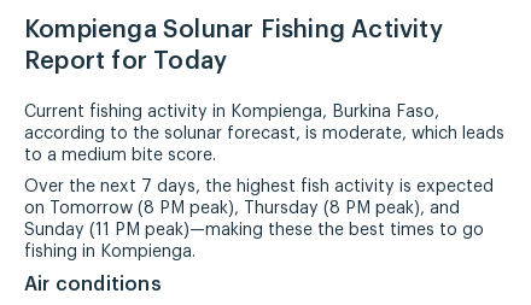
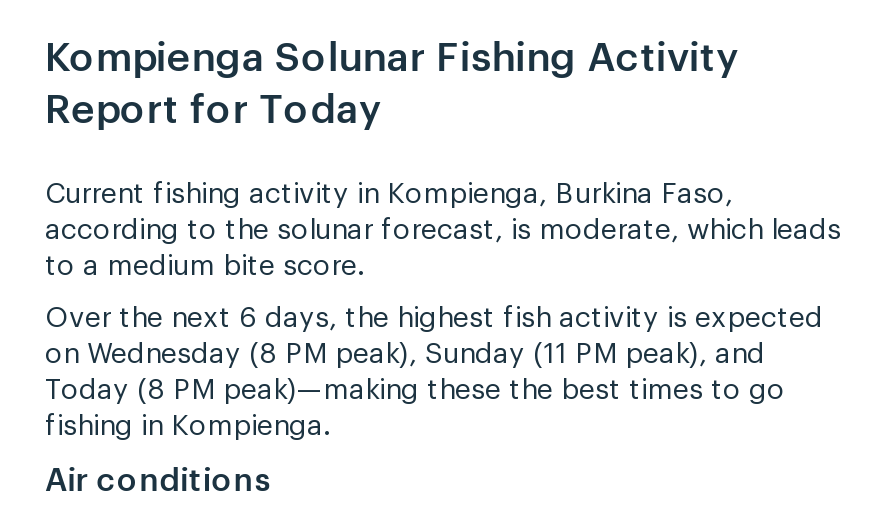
- Over the next 7 days, the highest fish activity is expected
+ Over the next 6 days, the highest fish activity is expected

- on Tomorrow (8 PM peak), Thursday (8 PM peak), and
+ on Wednesday (8 PM peak), Sunday (11 PM peak), and

- Sunday (11 PM peak)—making these the best times to go
+ Today (8 PM peak)—making these the best times to go
